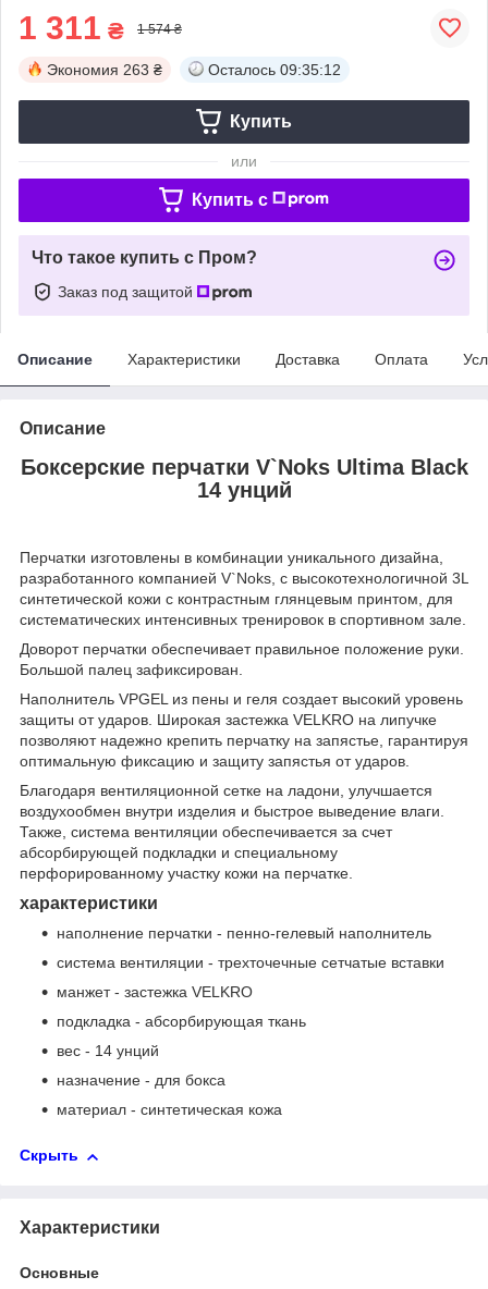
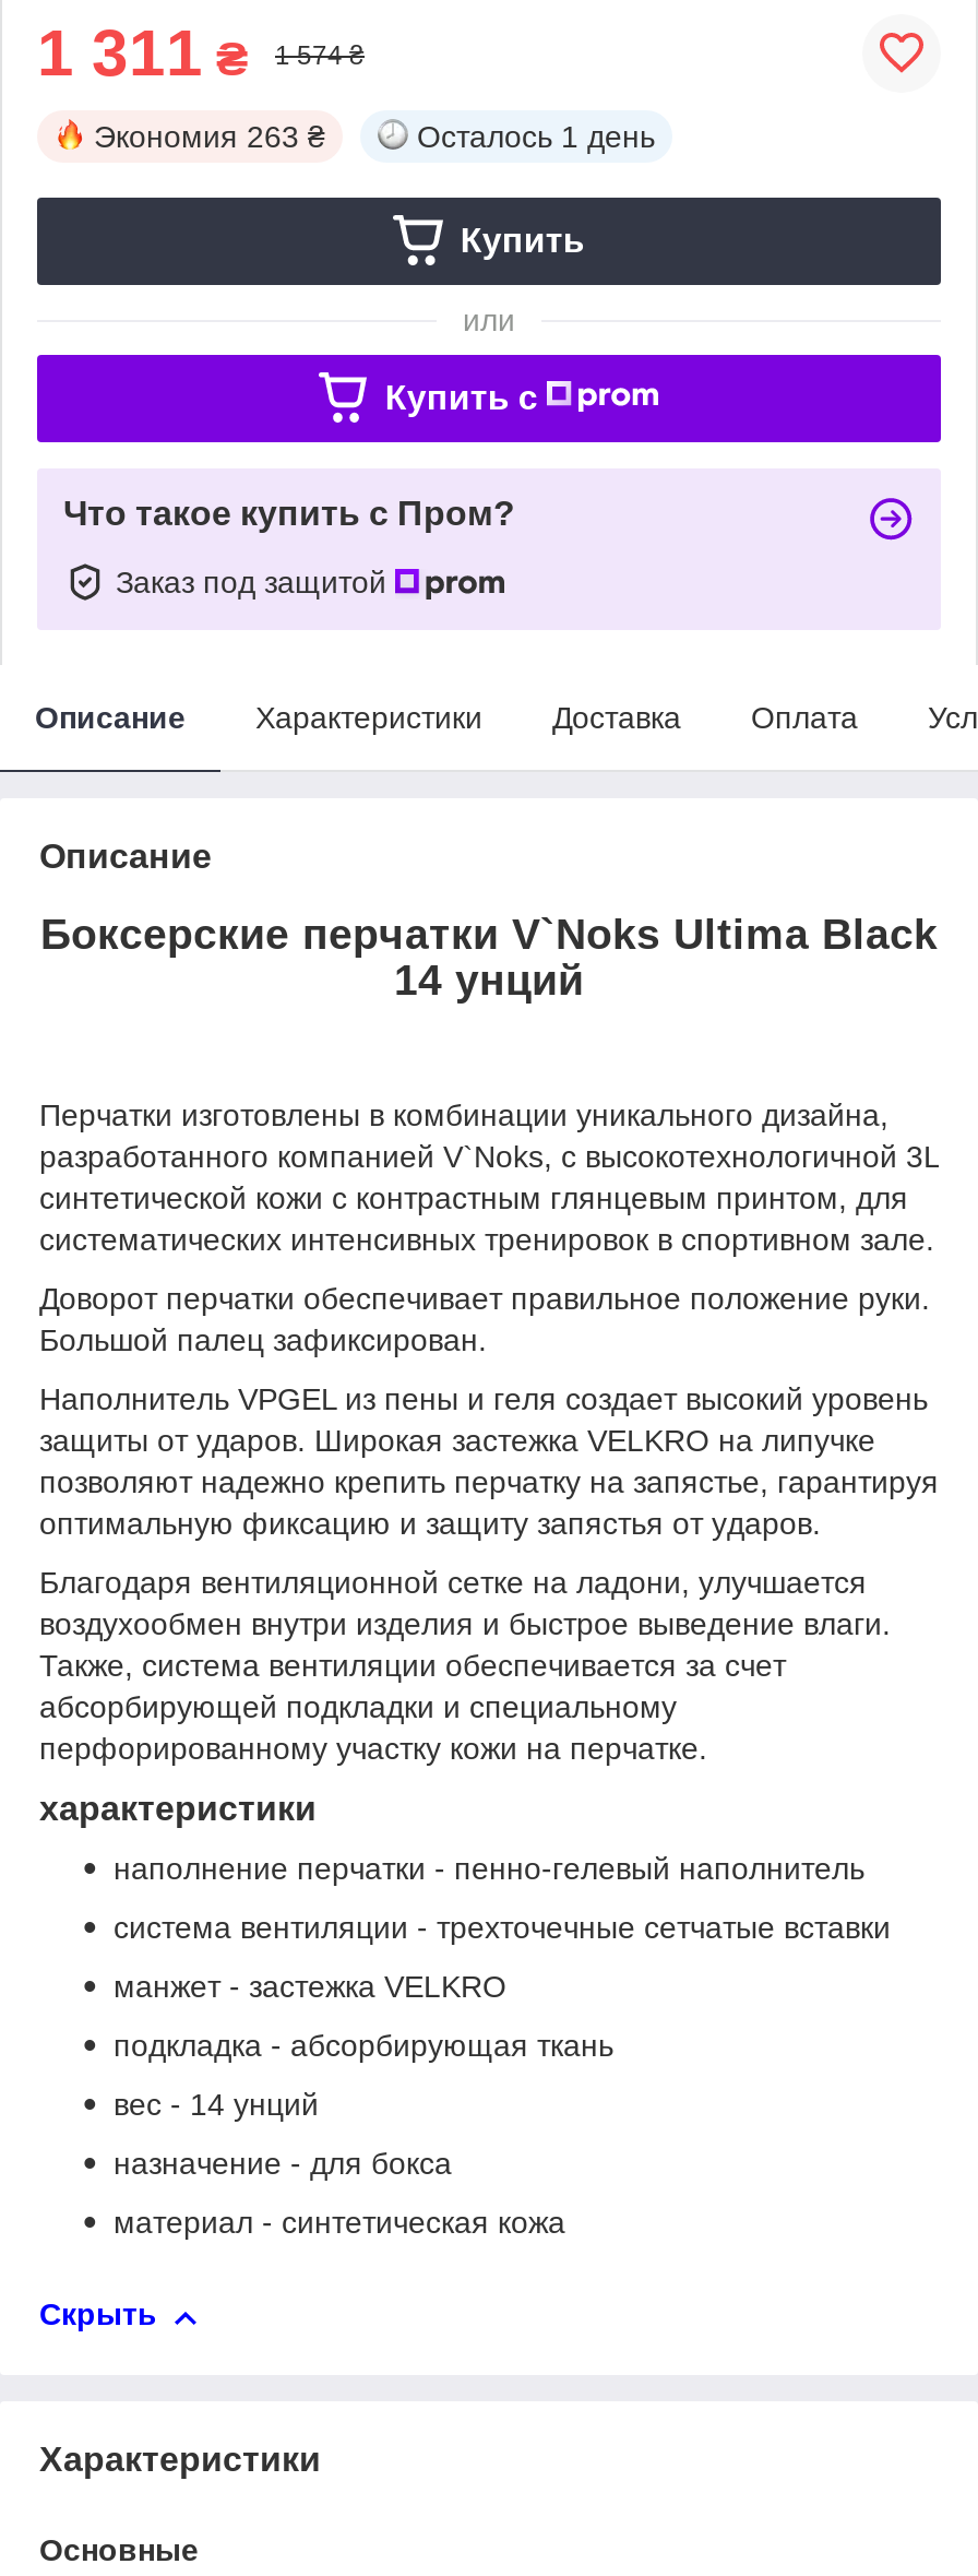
- Осталось 09:35:12
+ Осталось 1 день
